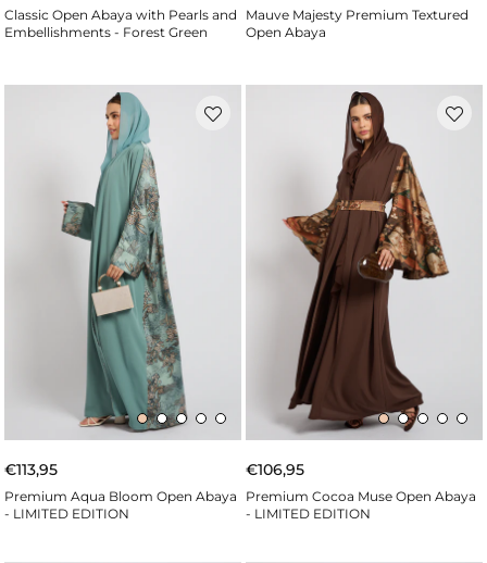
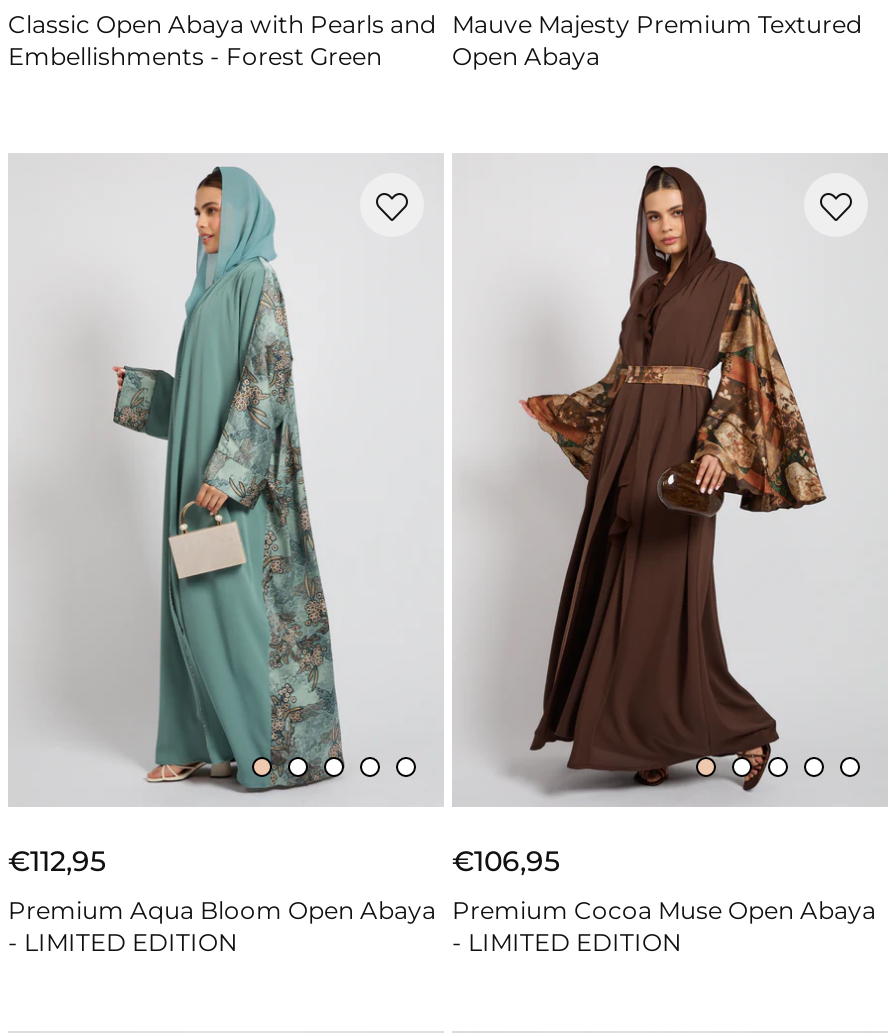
- €113,95
+ €112,95
